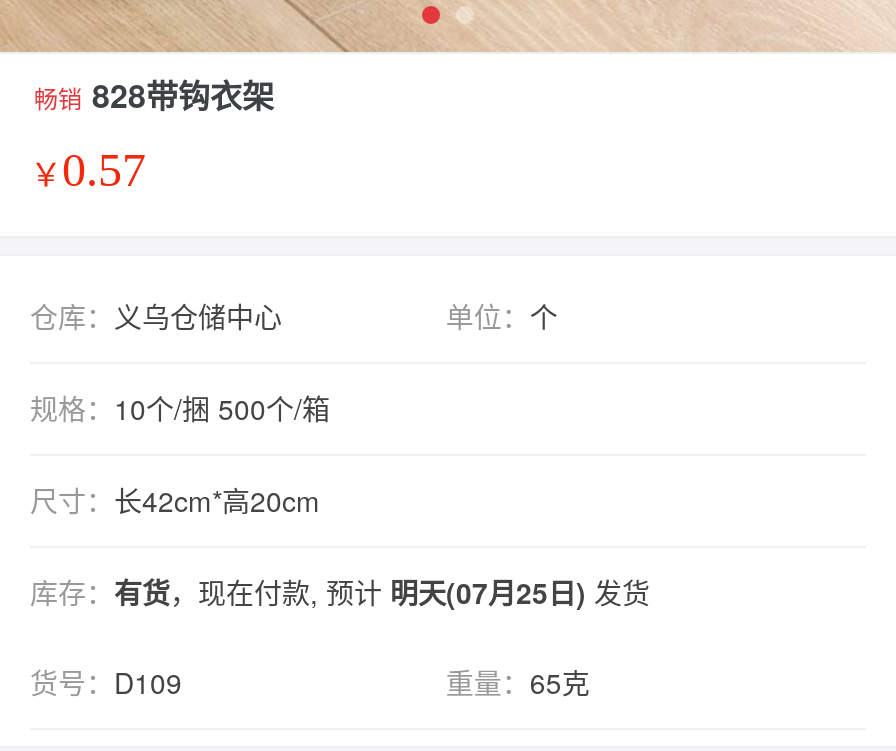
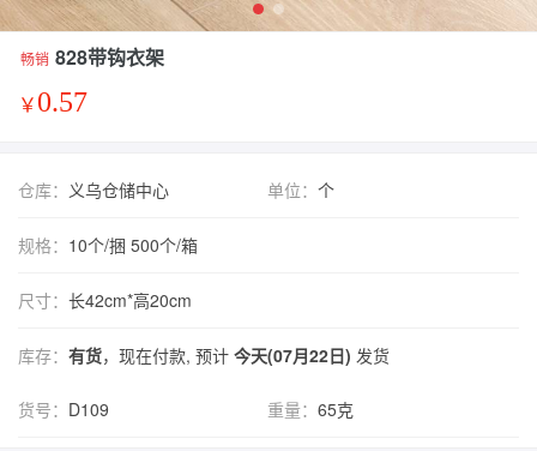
- 库存：有货，现在付款, 预计明天(07月25日)发货
+ 库存：有货，现在付款, 预计今天(07月22日)发货
